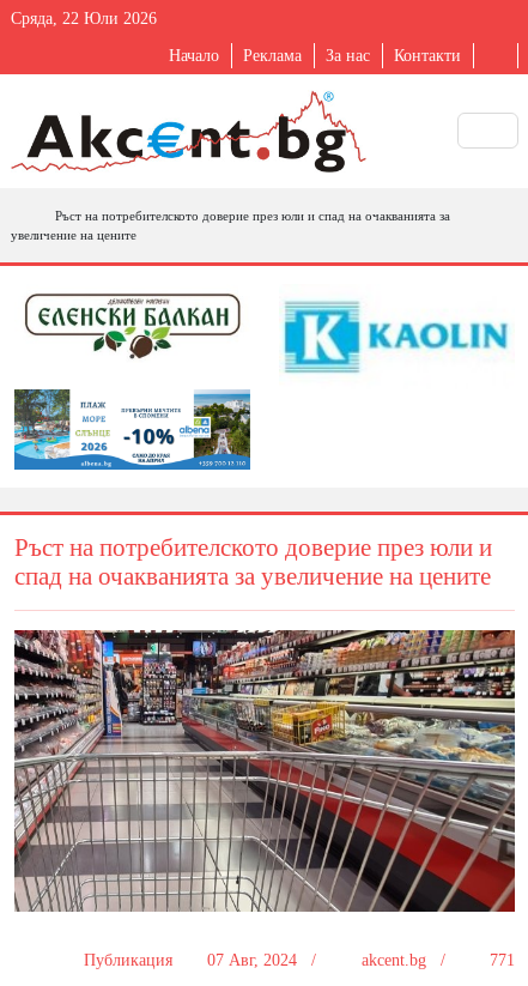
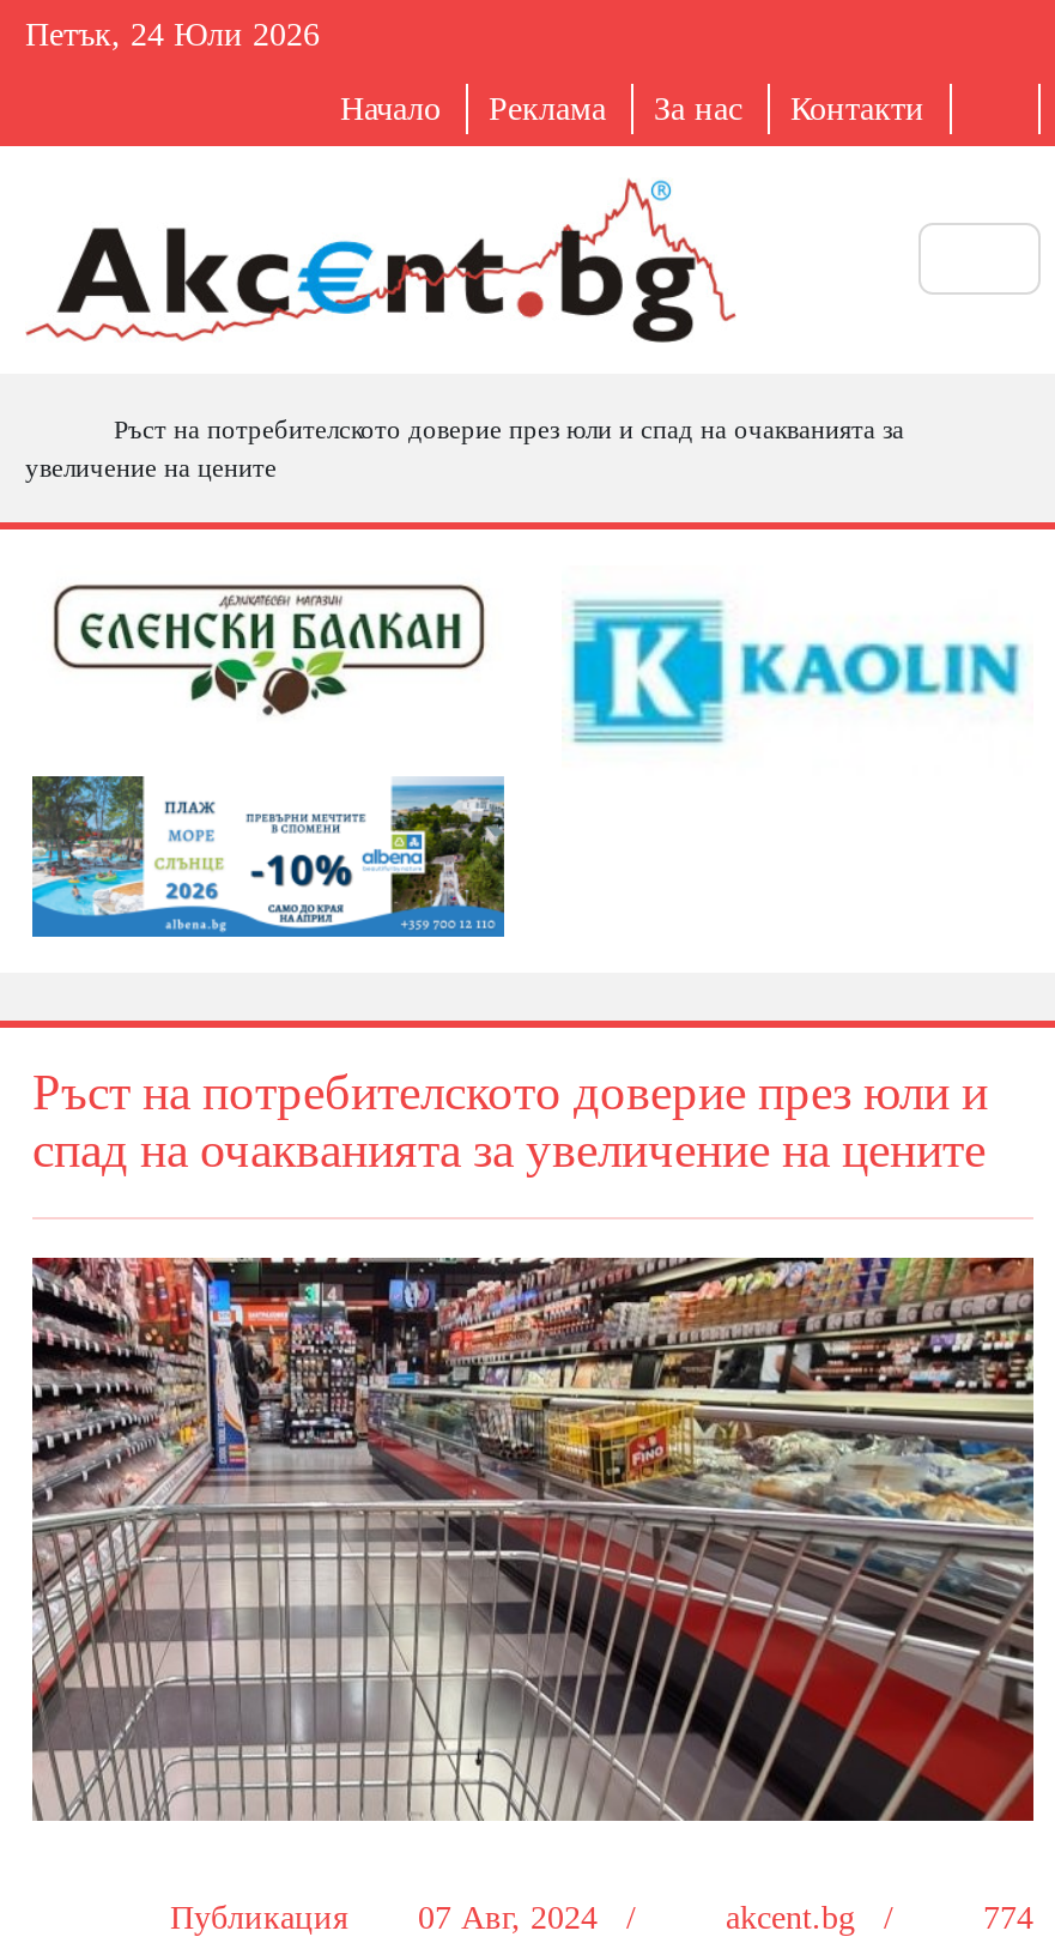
- Сряда, 22 Юли 2026
+ Петък, 24 Юли 2026

- Публикация 07 Авг, 2024 / akcent.bg / 771
+ Публикация 07 Авг, 2024 / akcent.bg / 774
